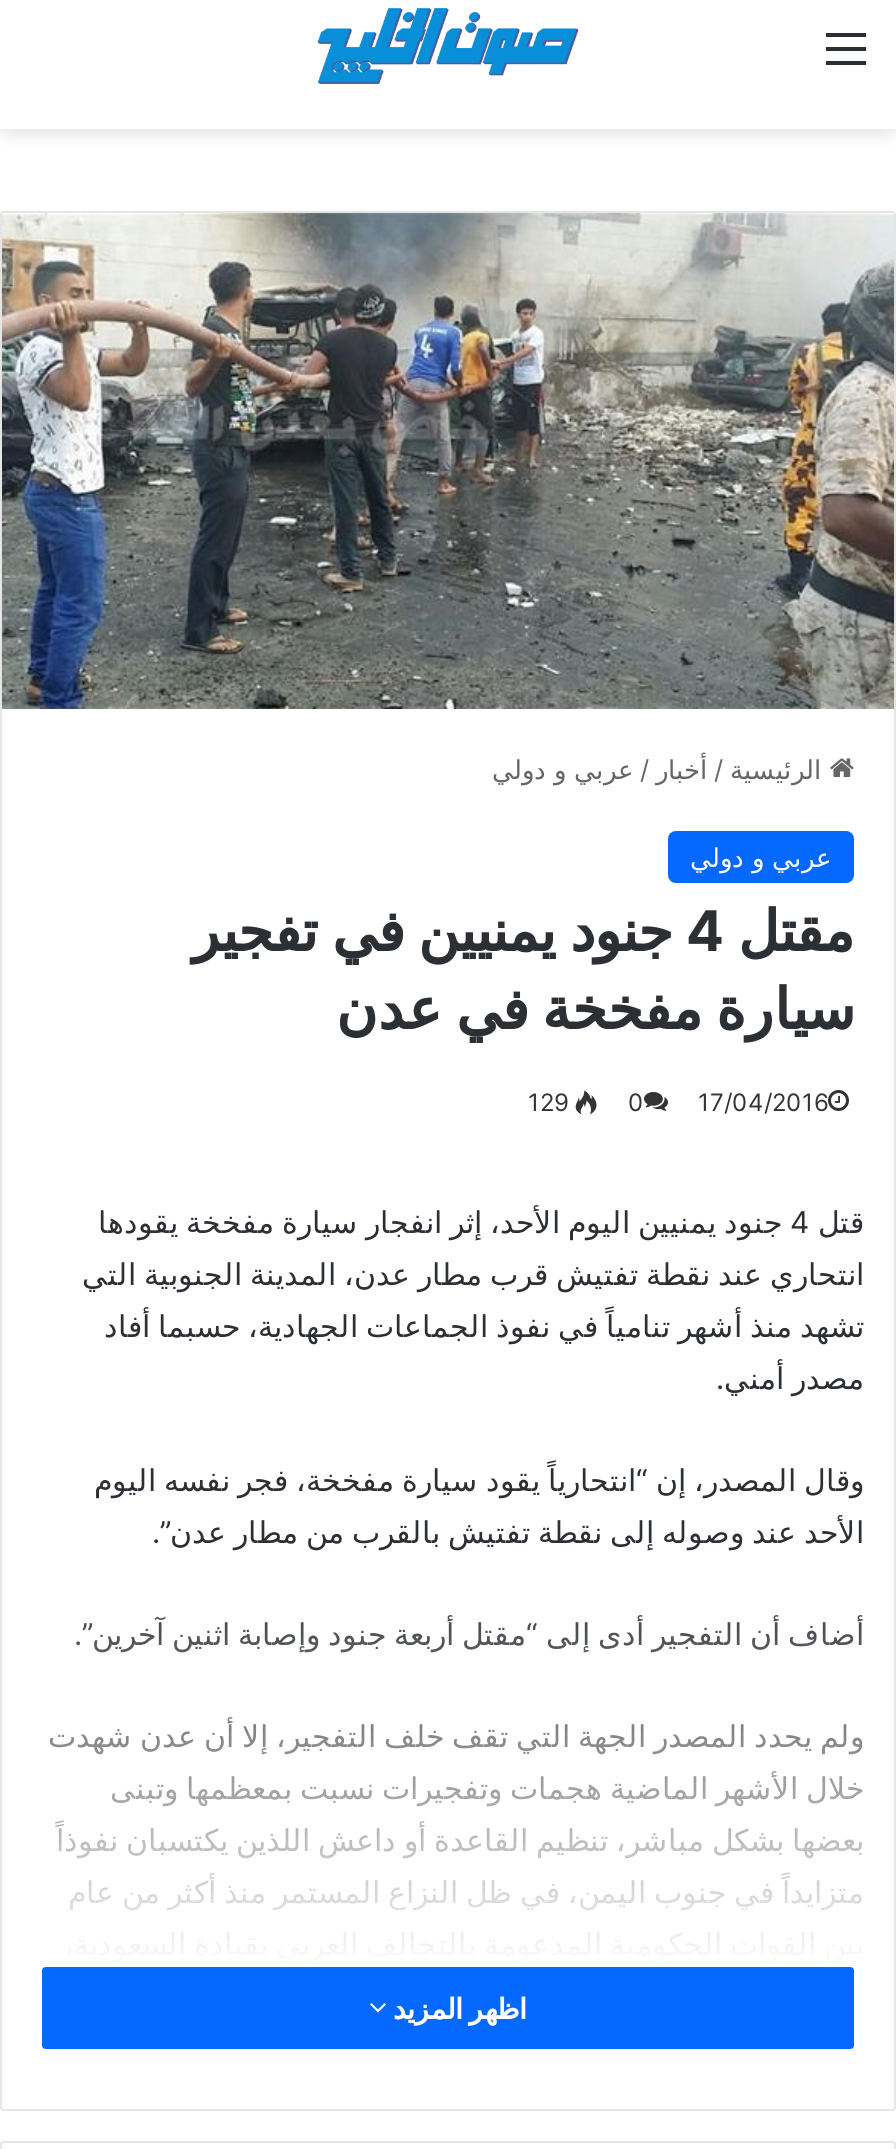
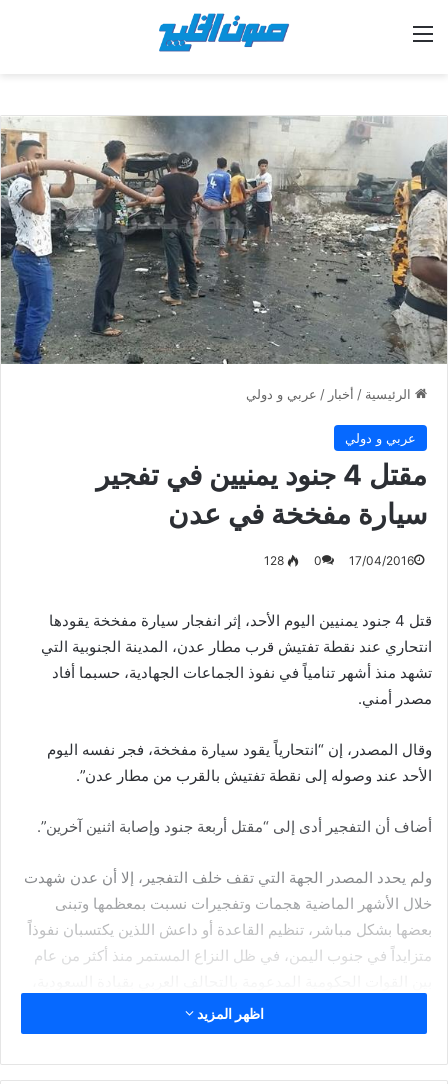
- 129
+ 128
